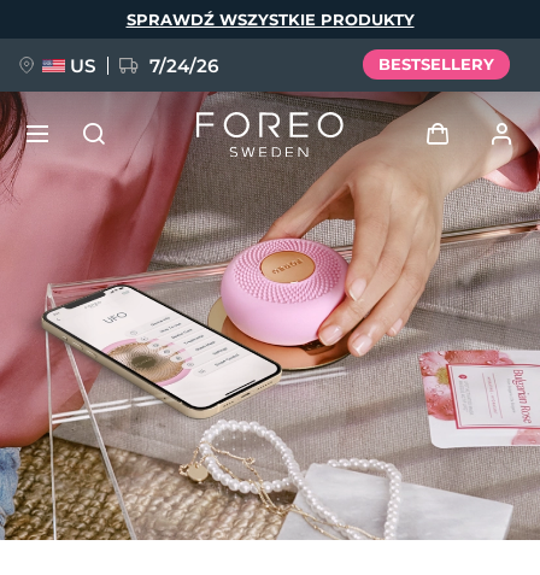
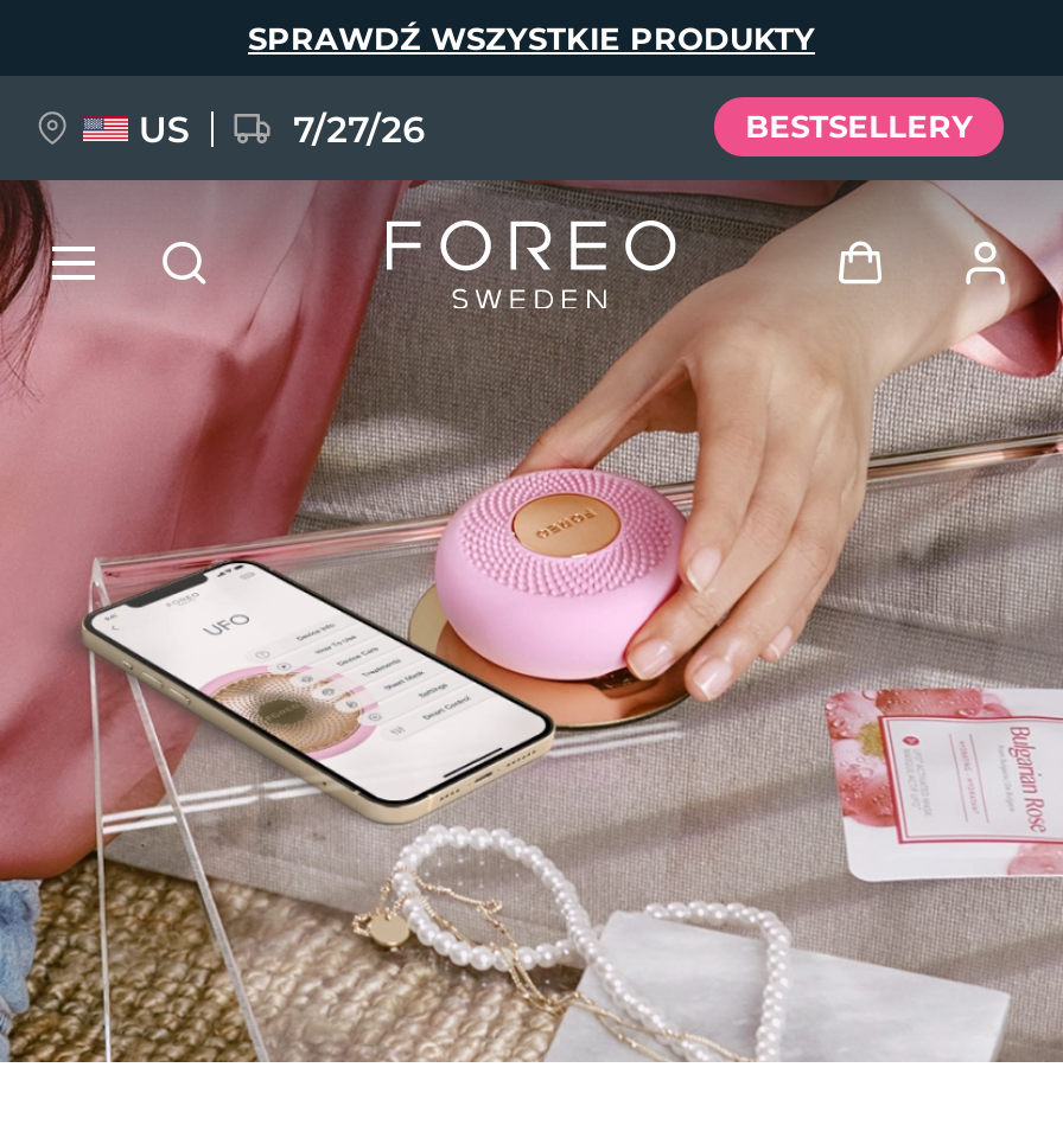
- 7/24/26
+ 7/27/26
